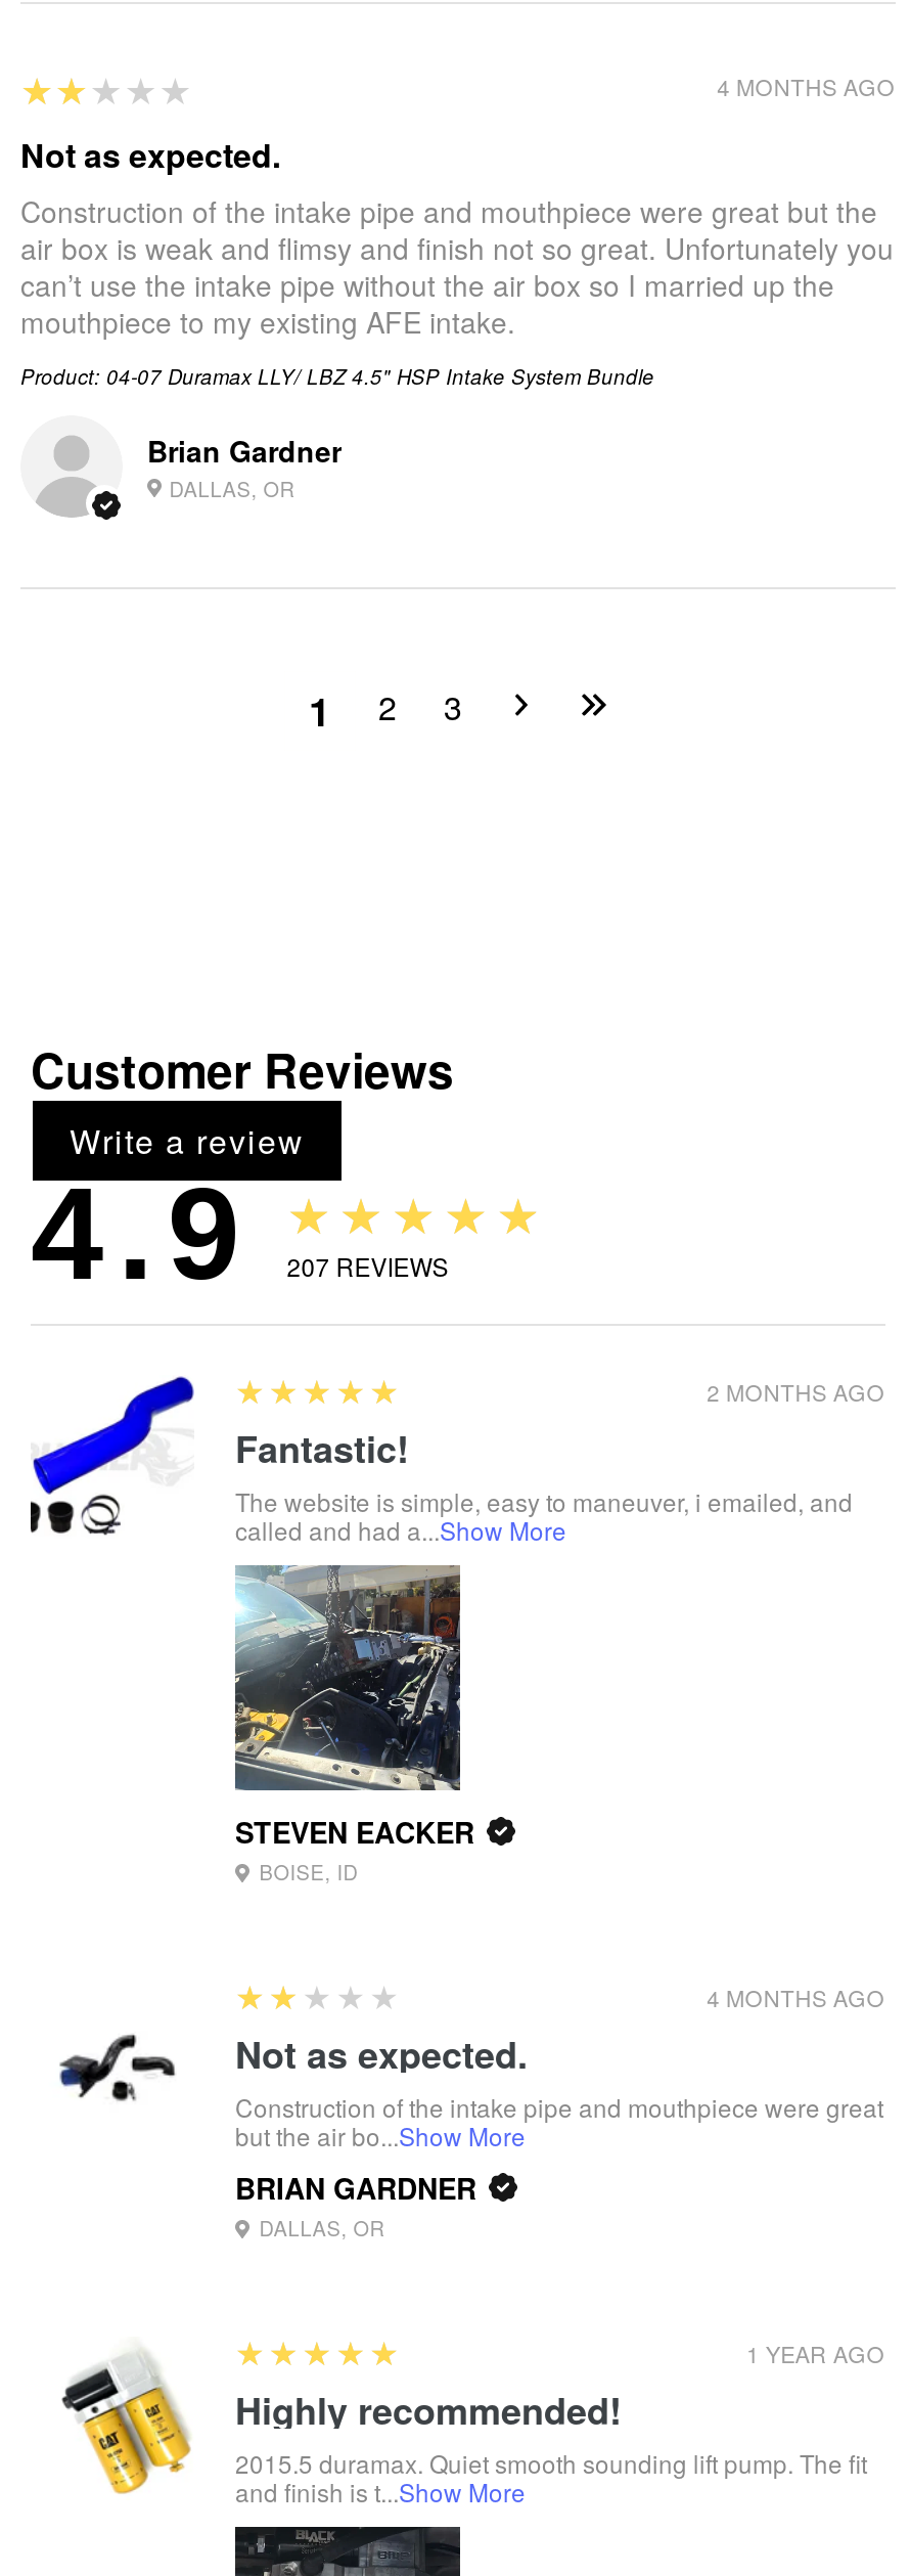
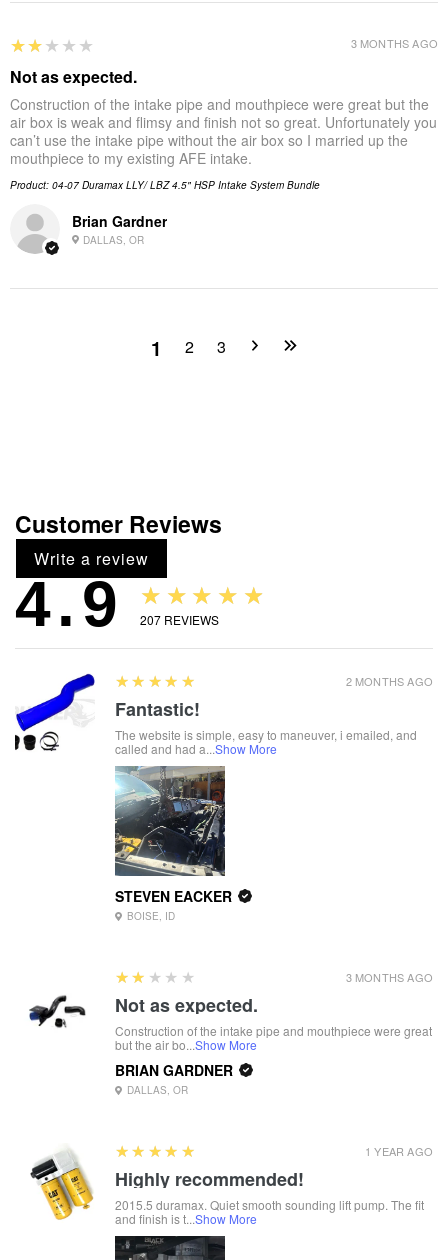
- 4 MONTHS AGO
+ 3 MONTHS AGO

- 4 MONTHS AGO
+ 3 MONTHS AGO
